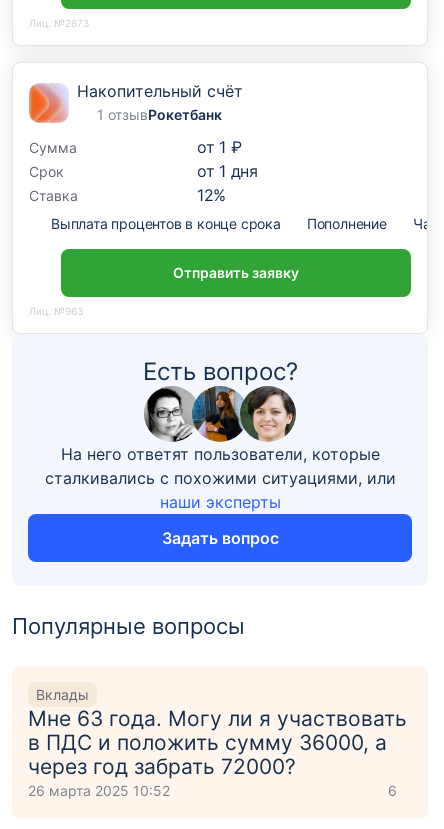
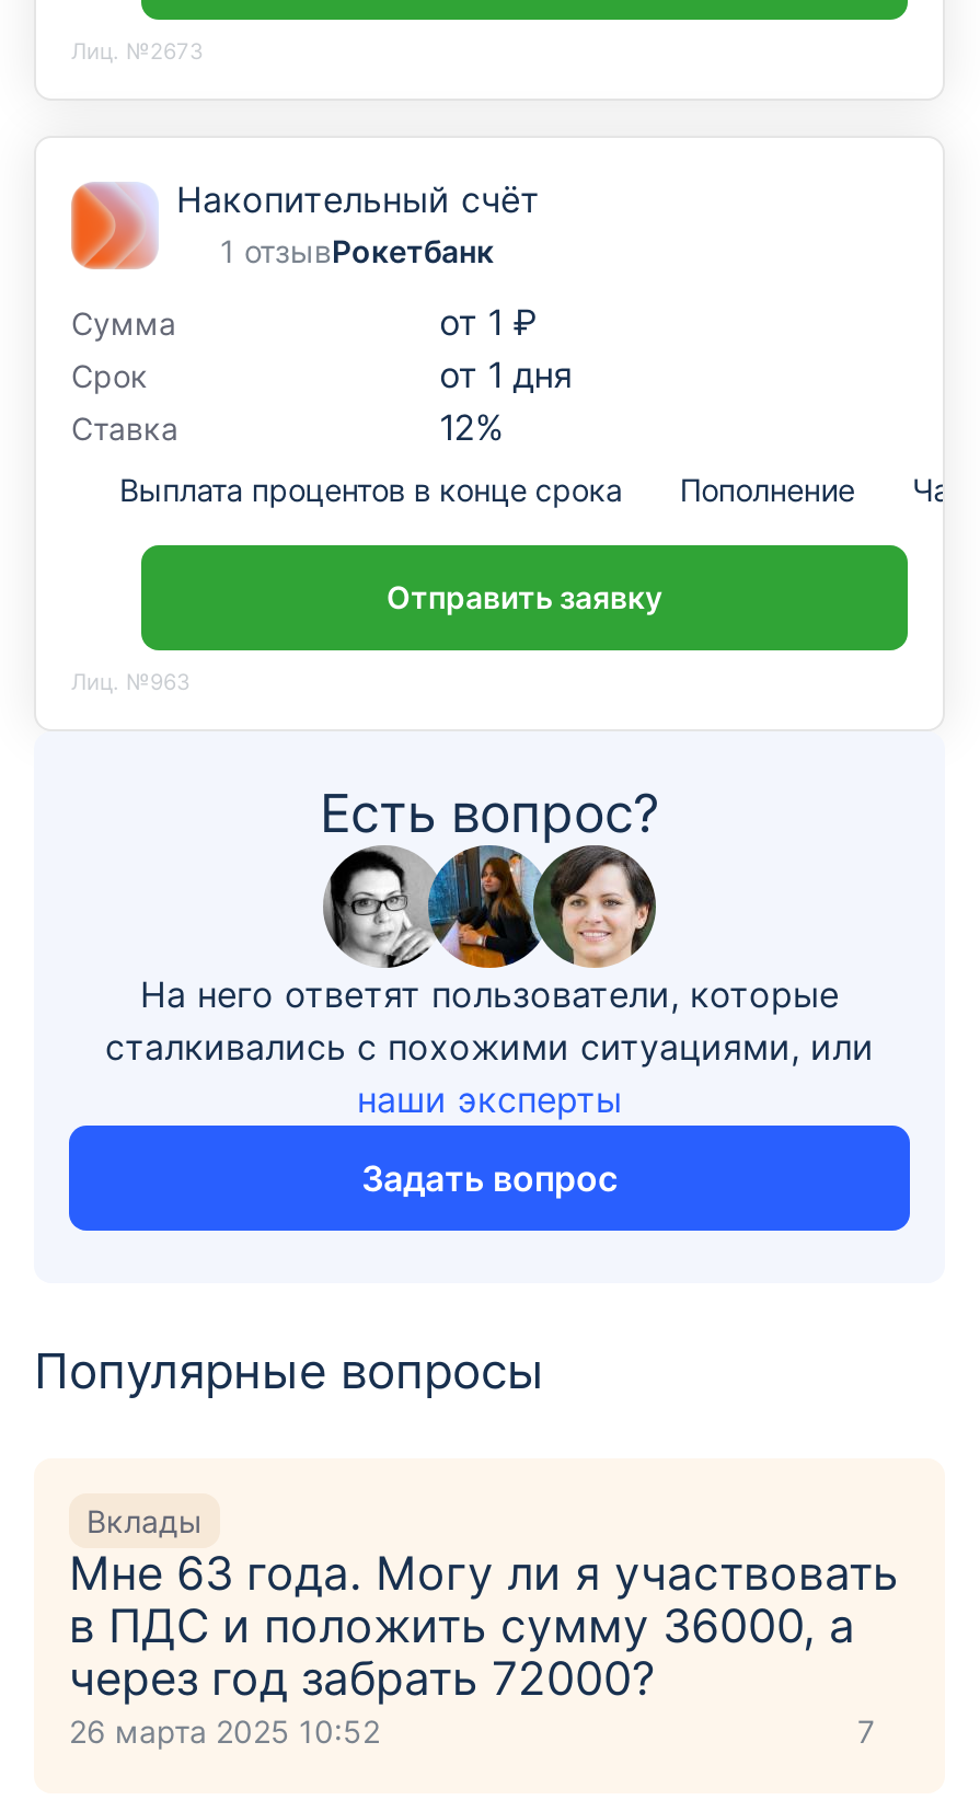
- 6
+ 7
